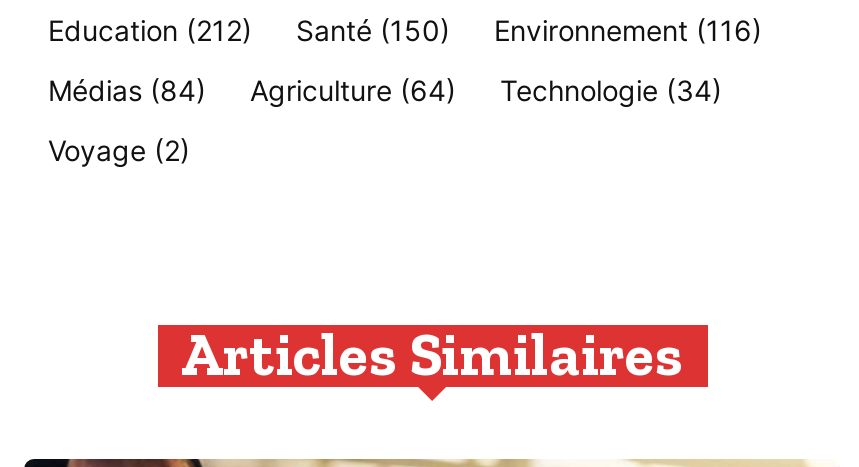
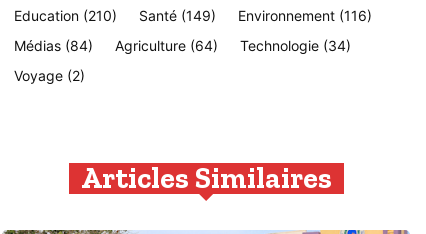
- Education (212)
+ Education (210)

- Santé (150)
+ Santé (149)
